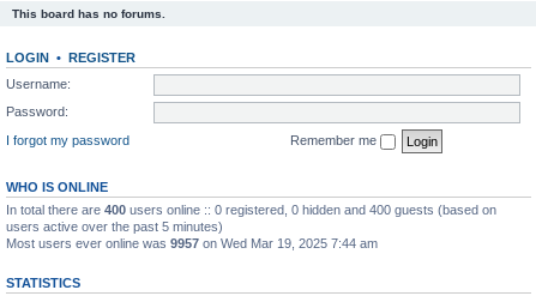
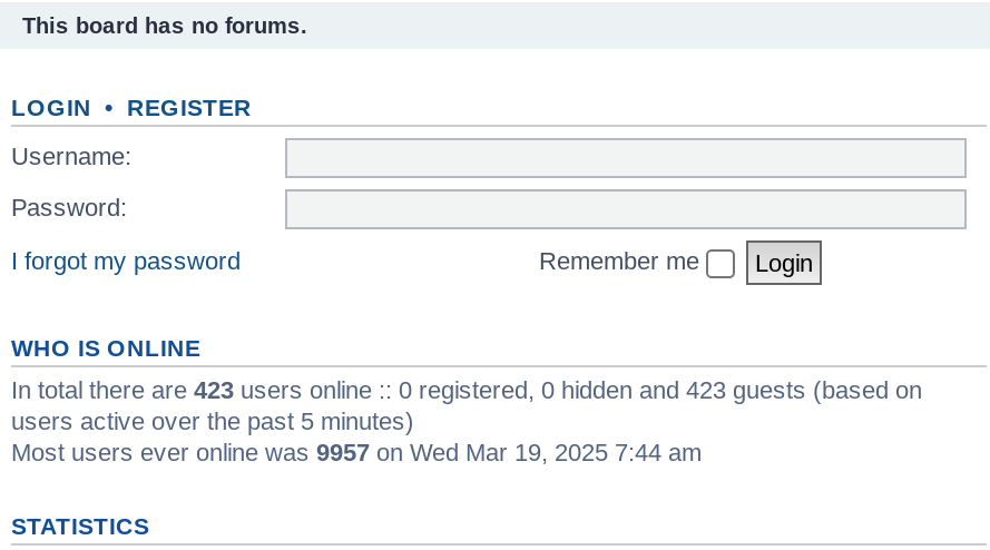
- In total there are 400 users online :: 0 registered, 0 hidden and 400 guests (based on
+ In total there are 423 users online :: 0 registered, 0 hidden and 423 guests (based on
